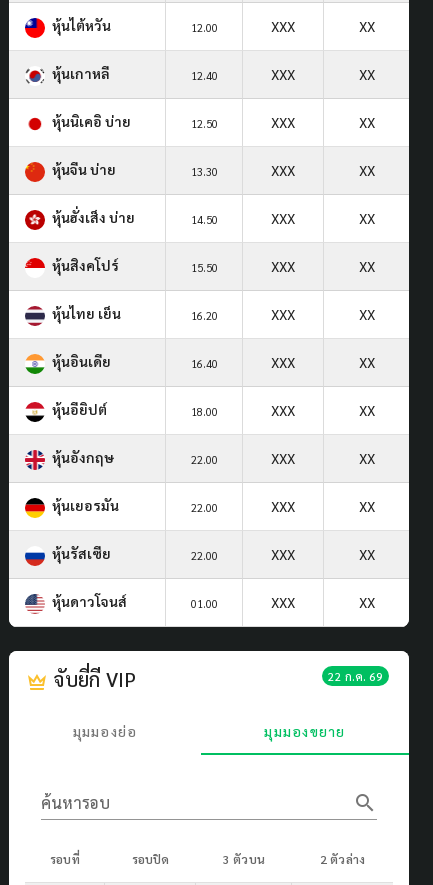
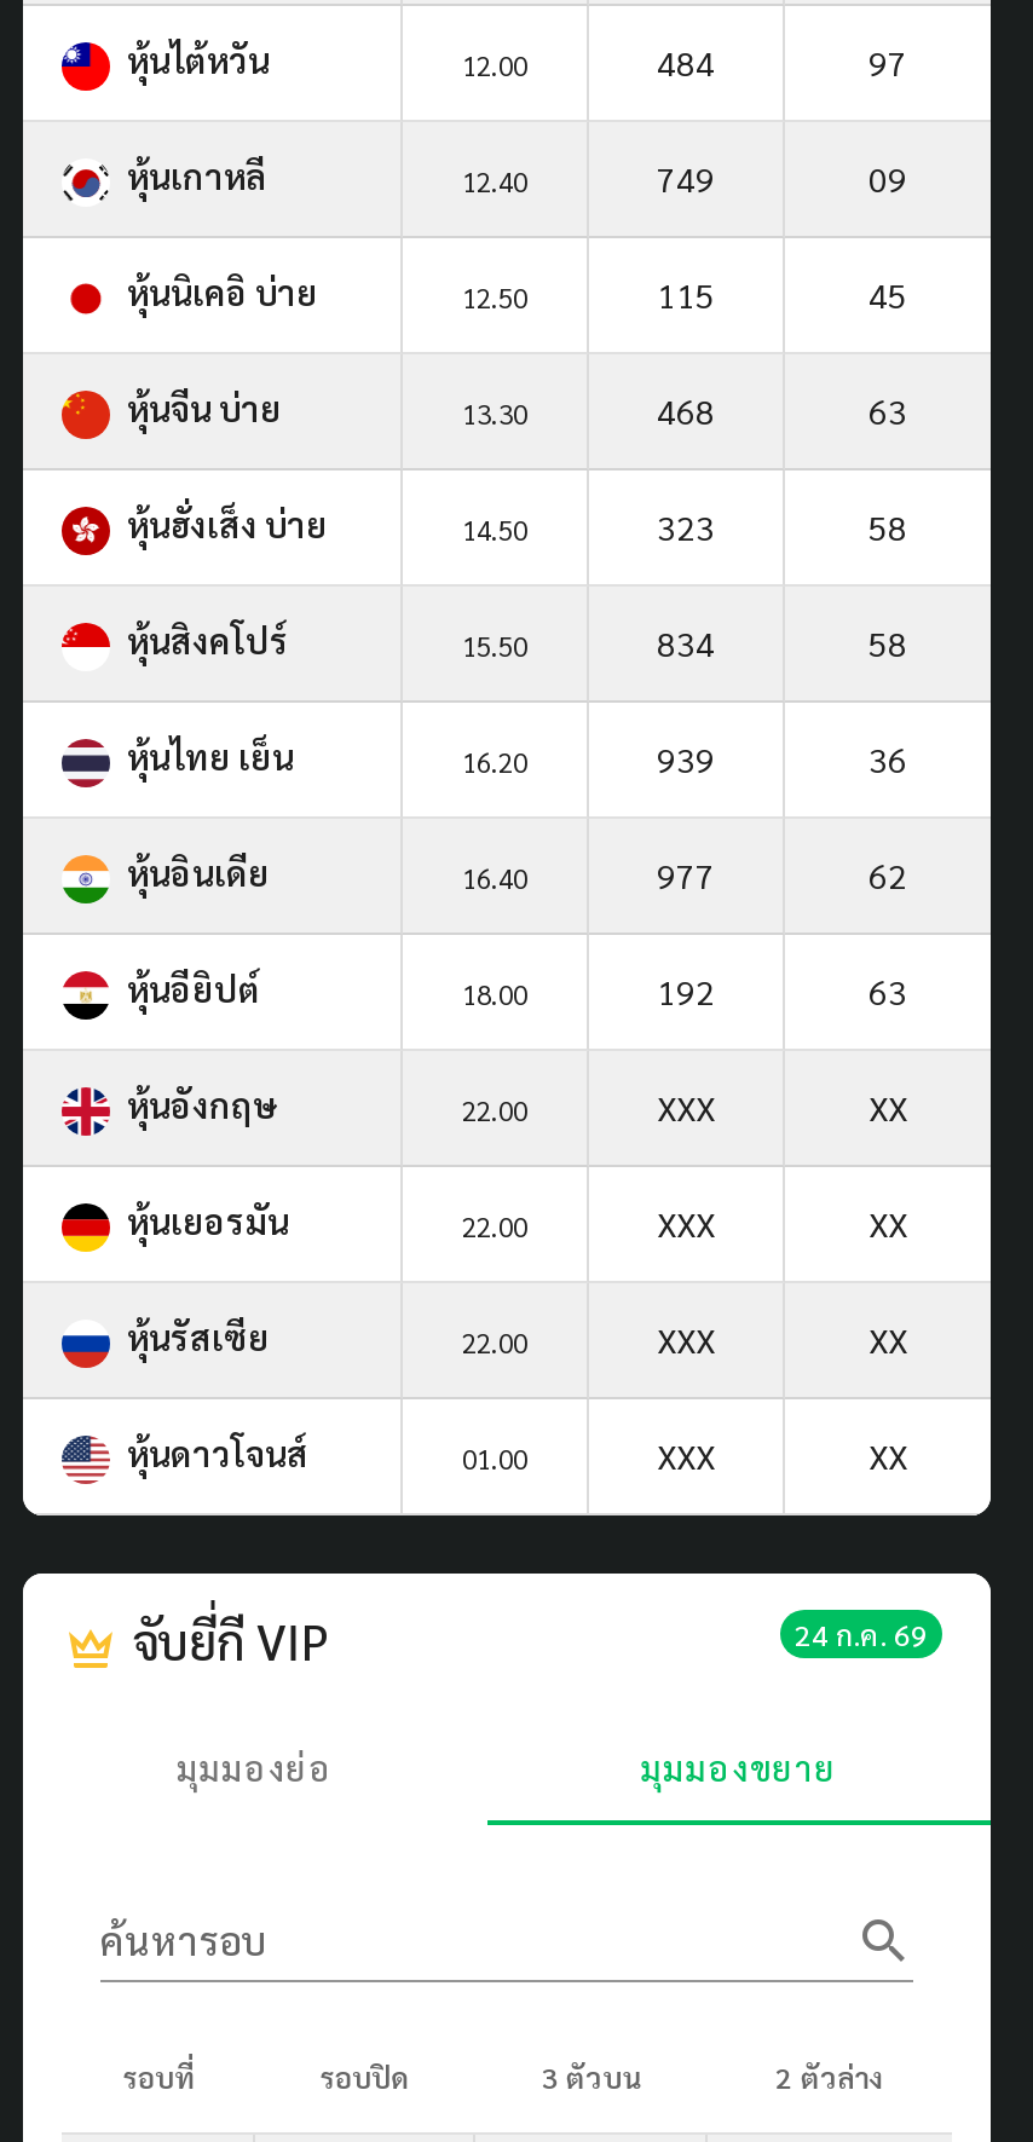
- XXX
- XX
+ 484
+ 97

- XXX
- XX
+ 749
+ 09

- XXX
- XX
+ 115
+ 45

- XXX
- XX
+ 468
+ 63

- XXX
- XX
+ 323
+ 58

- XXX
- XX
+ 834
+ 58

- XXX
- XX
+ 939
+ 36

- XXX
- XX
+ 977
+ 62

- XXX
- XX
+ 192
+ 63

- 22 ก.ค. 69
+ 24 ก.ค. 69
